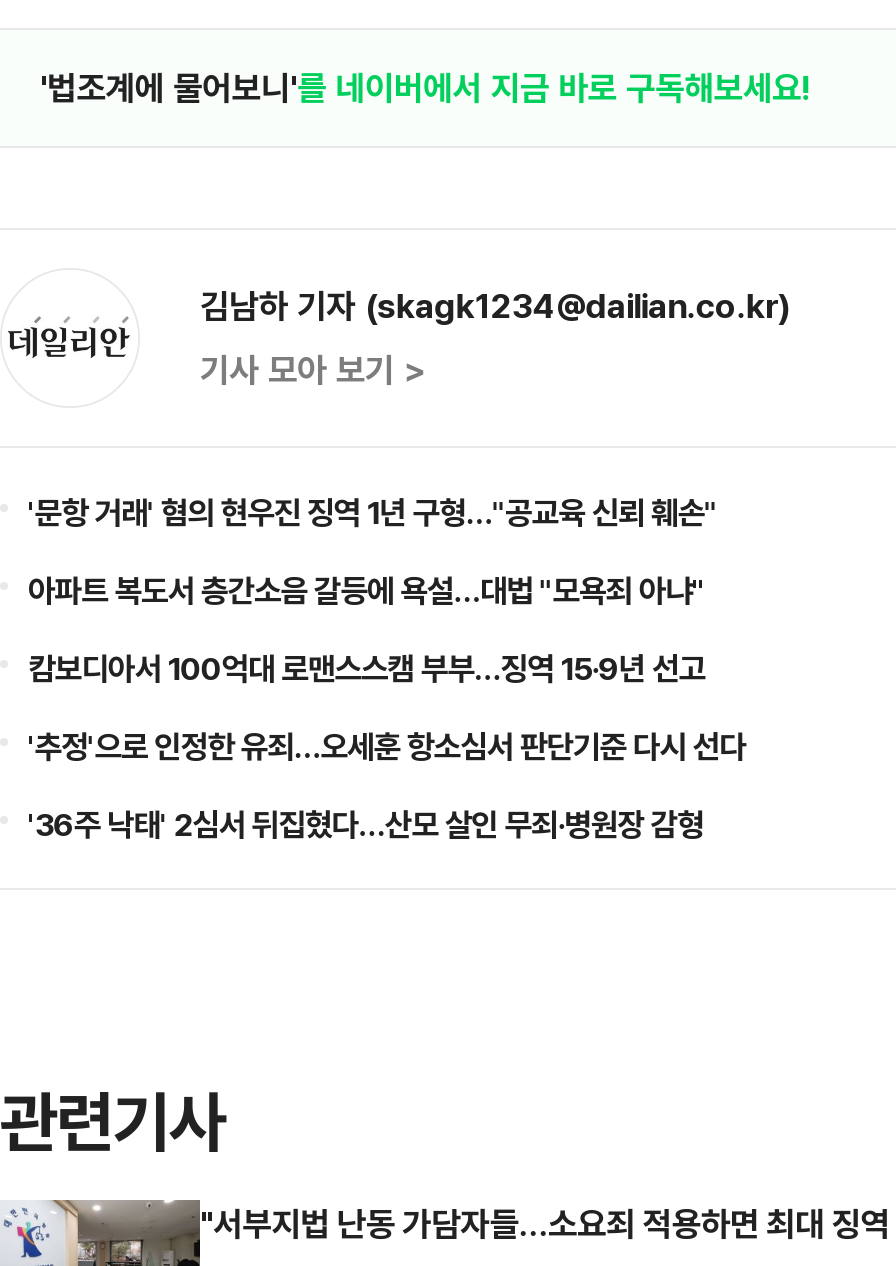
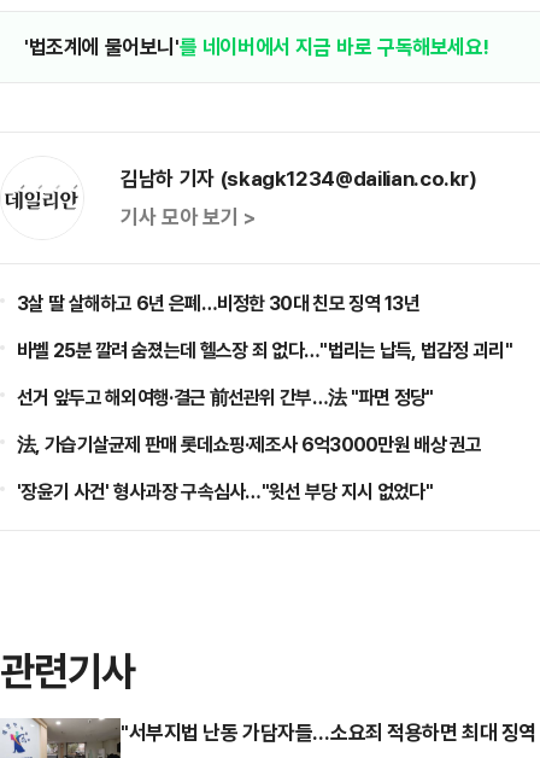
- '문항 거래' 혐의 현우진 징역 1년 구형…"공교육 신뢰 훼손"
+ 3살 딸 살해하고 6년 은폐…비정한 30대 친모 징역 13년

- 아파트 복도서 층간소음 갈등에 욕설…대법 "모욕죄 아냐"
+ 바벨 25분 깔려 숨졌는데 헬스장 죄 없다…"법리는 납득, 법감정 괴리"

- 캄보디아서 100억대 로맨스스캠 부부…징역 15·9년 선고
+ 선거 앞두고 해외여행·결근 前선관위 간부…法 "파면 정당"

- '추정'으로 인정한 유죄…오세훈 항소심서 판단기준 다시 선다
+ 法, 가습기살균제 판매 롯데쇼핑·제조사 6억3000만원 배상 권고

- '36주 낙태' 2심서 뒤집혔다…산모 살인 무죄·병원장 감형
+ '장윤기 사건' 형사과장 구속심사…"윗선 부당 지시 없었다"
